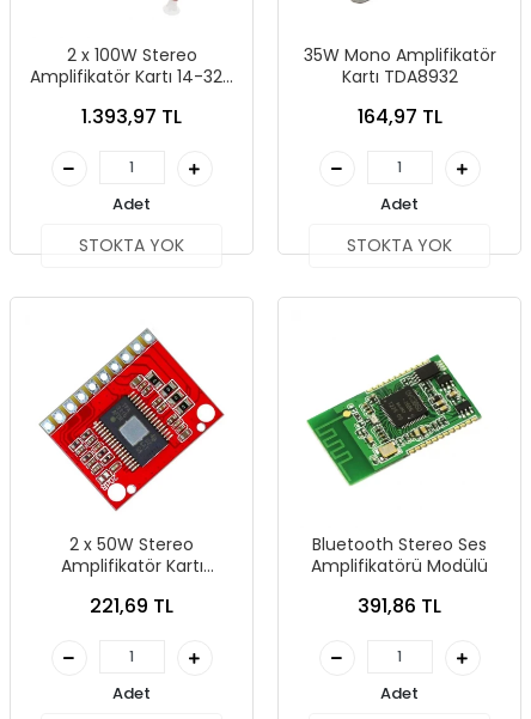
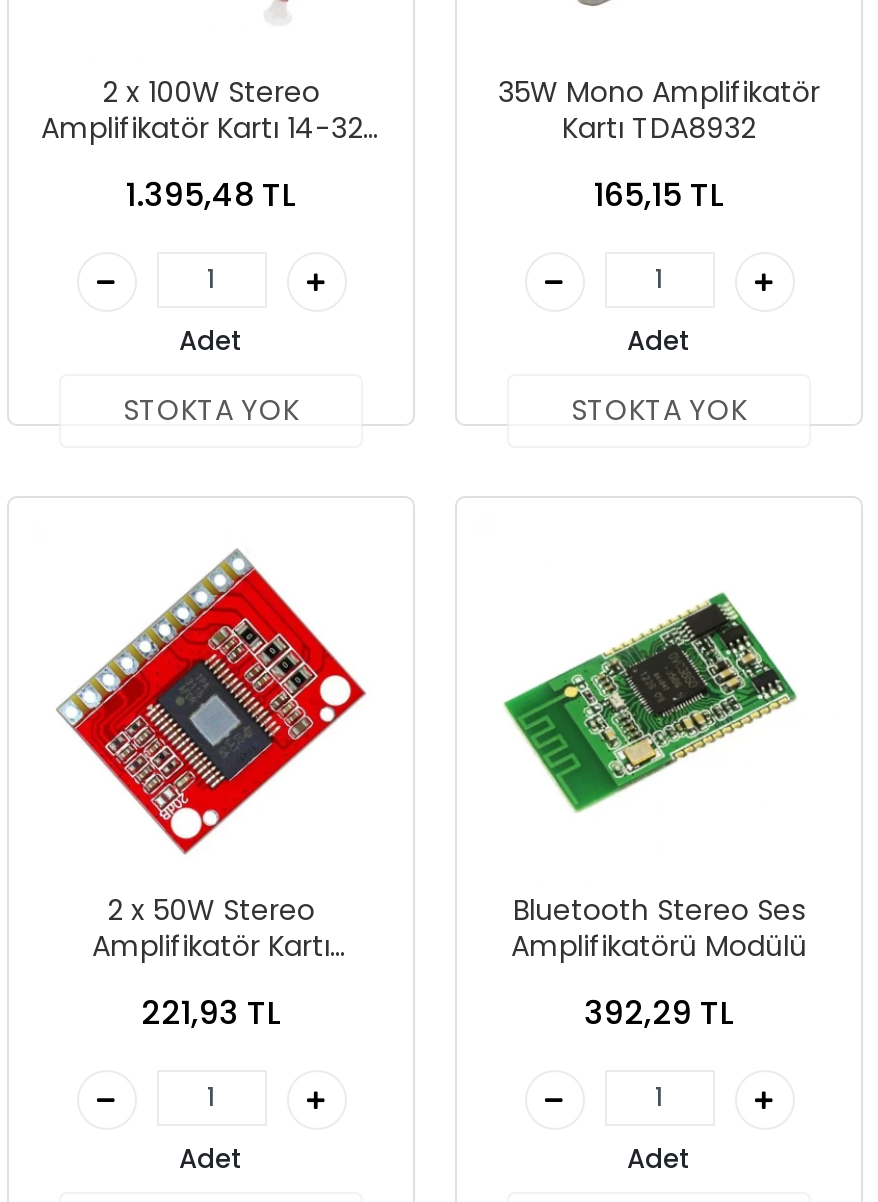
- 1.393,97 TL
+ 1.395,48 TL

- 164,97 TL
+ 165,15 TL

- 221,69 TL
+ 221,93 TL

- 391,86 TL
+ 392,29 TL
